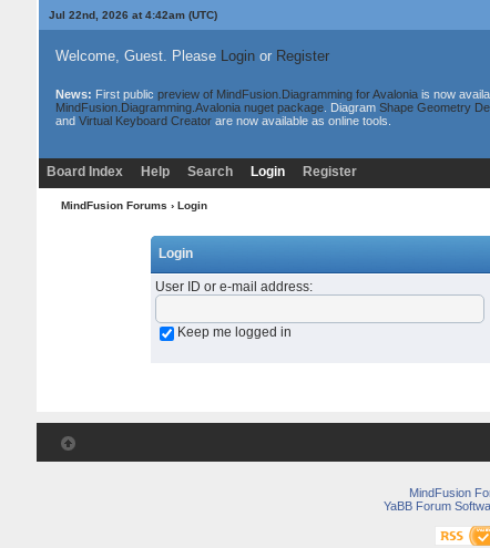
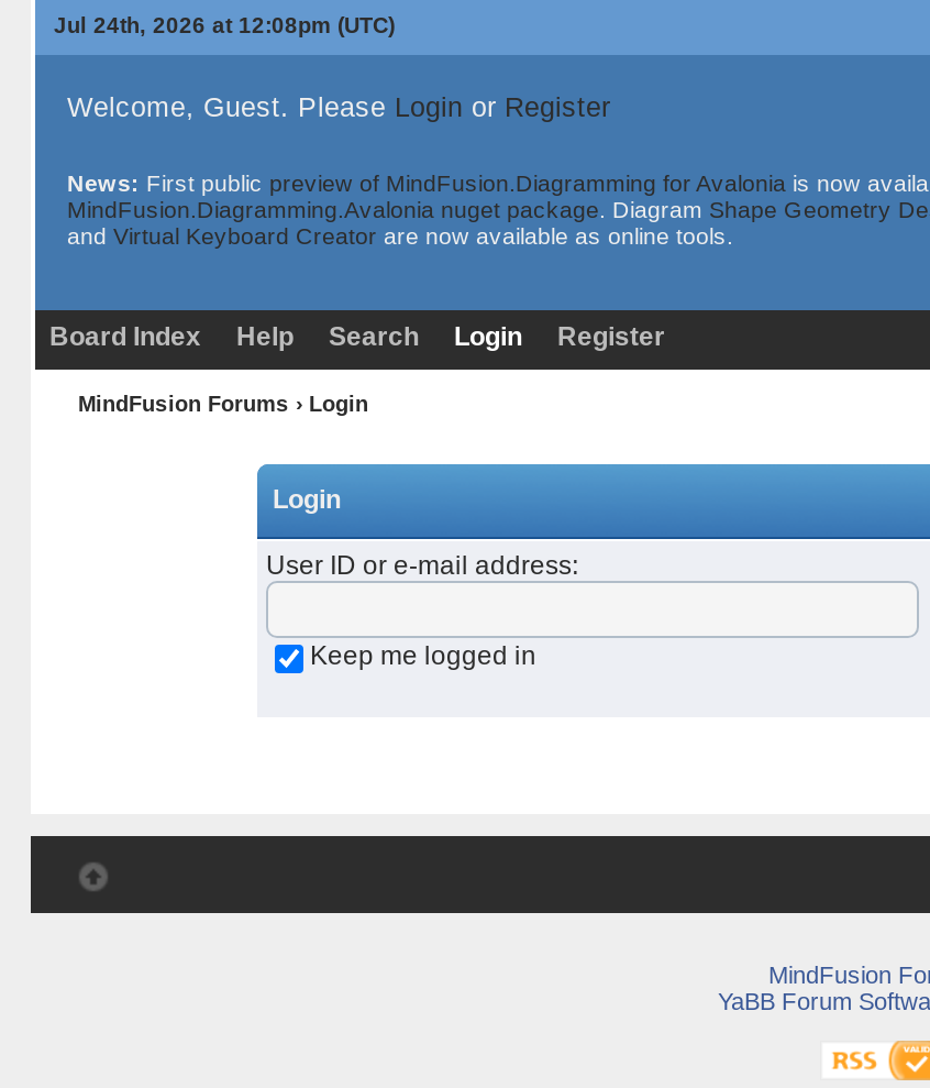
- Jul 22nd, 2026 at 4:42am (UTC)
+ Jul 24th, 2026 at 12:08pm (UTC)
